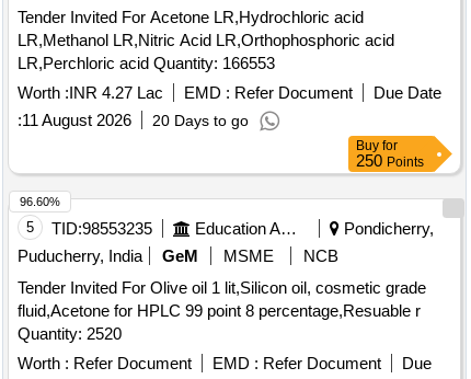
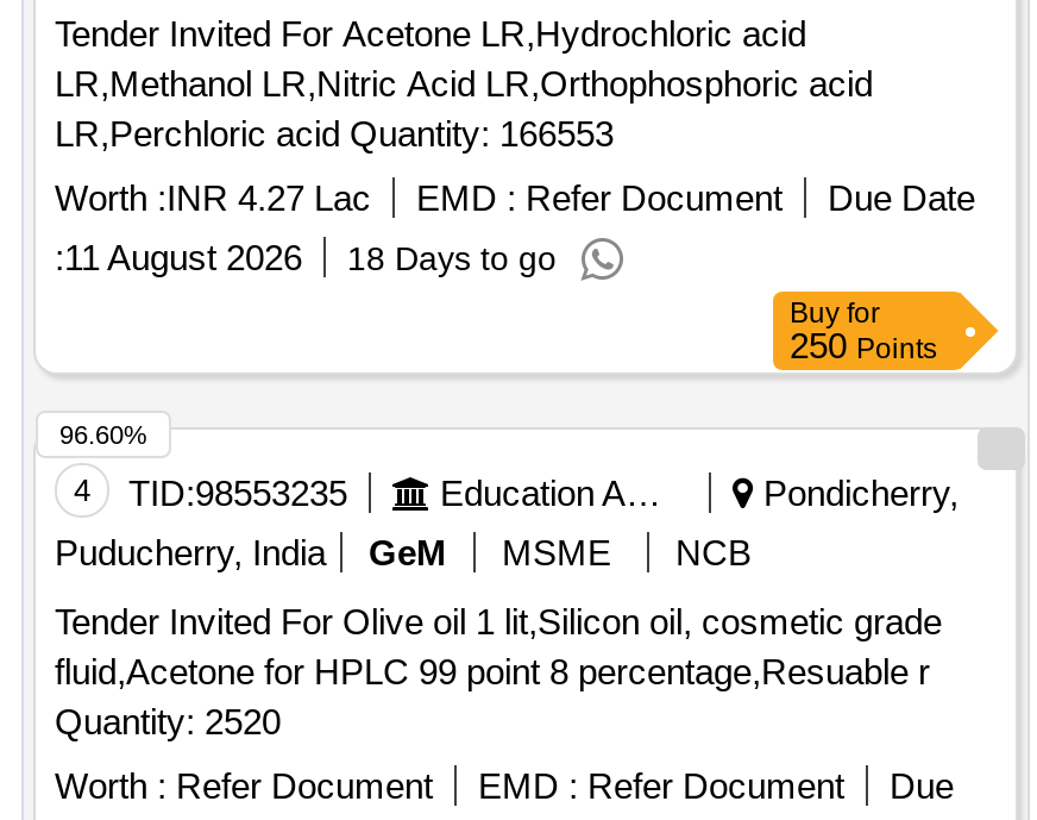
- :11 August 2026 20 Days to go
+ :11 August 2026 18 Days to go

- 5 TID:98553235
+ 4 TID:98553235
